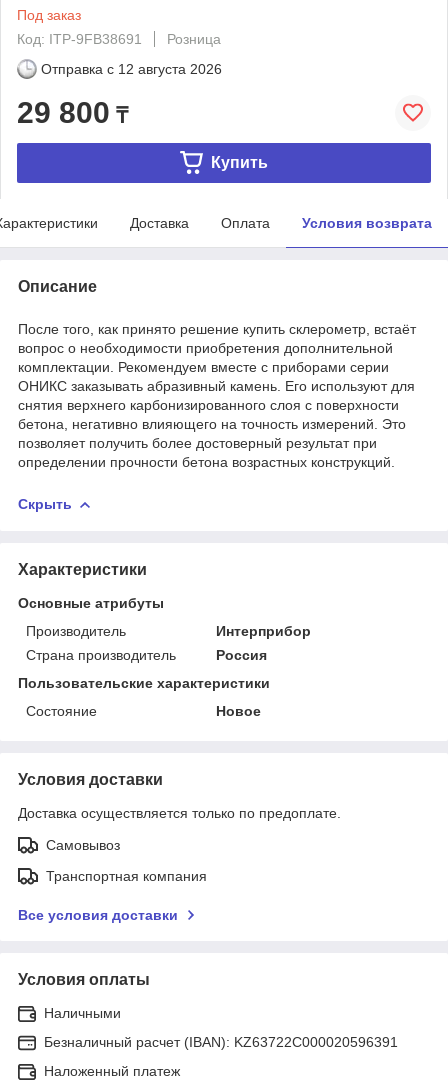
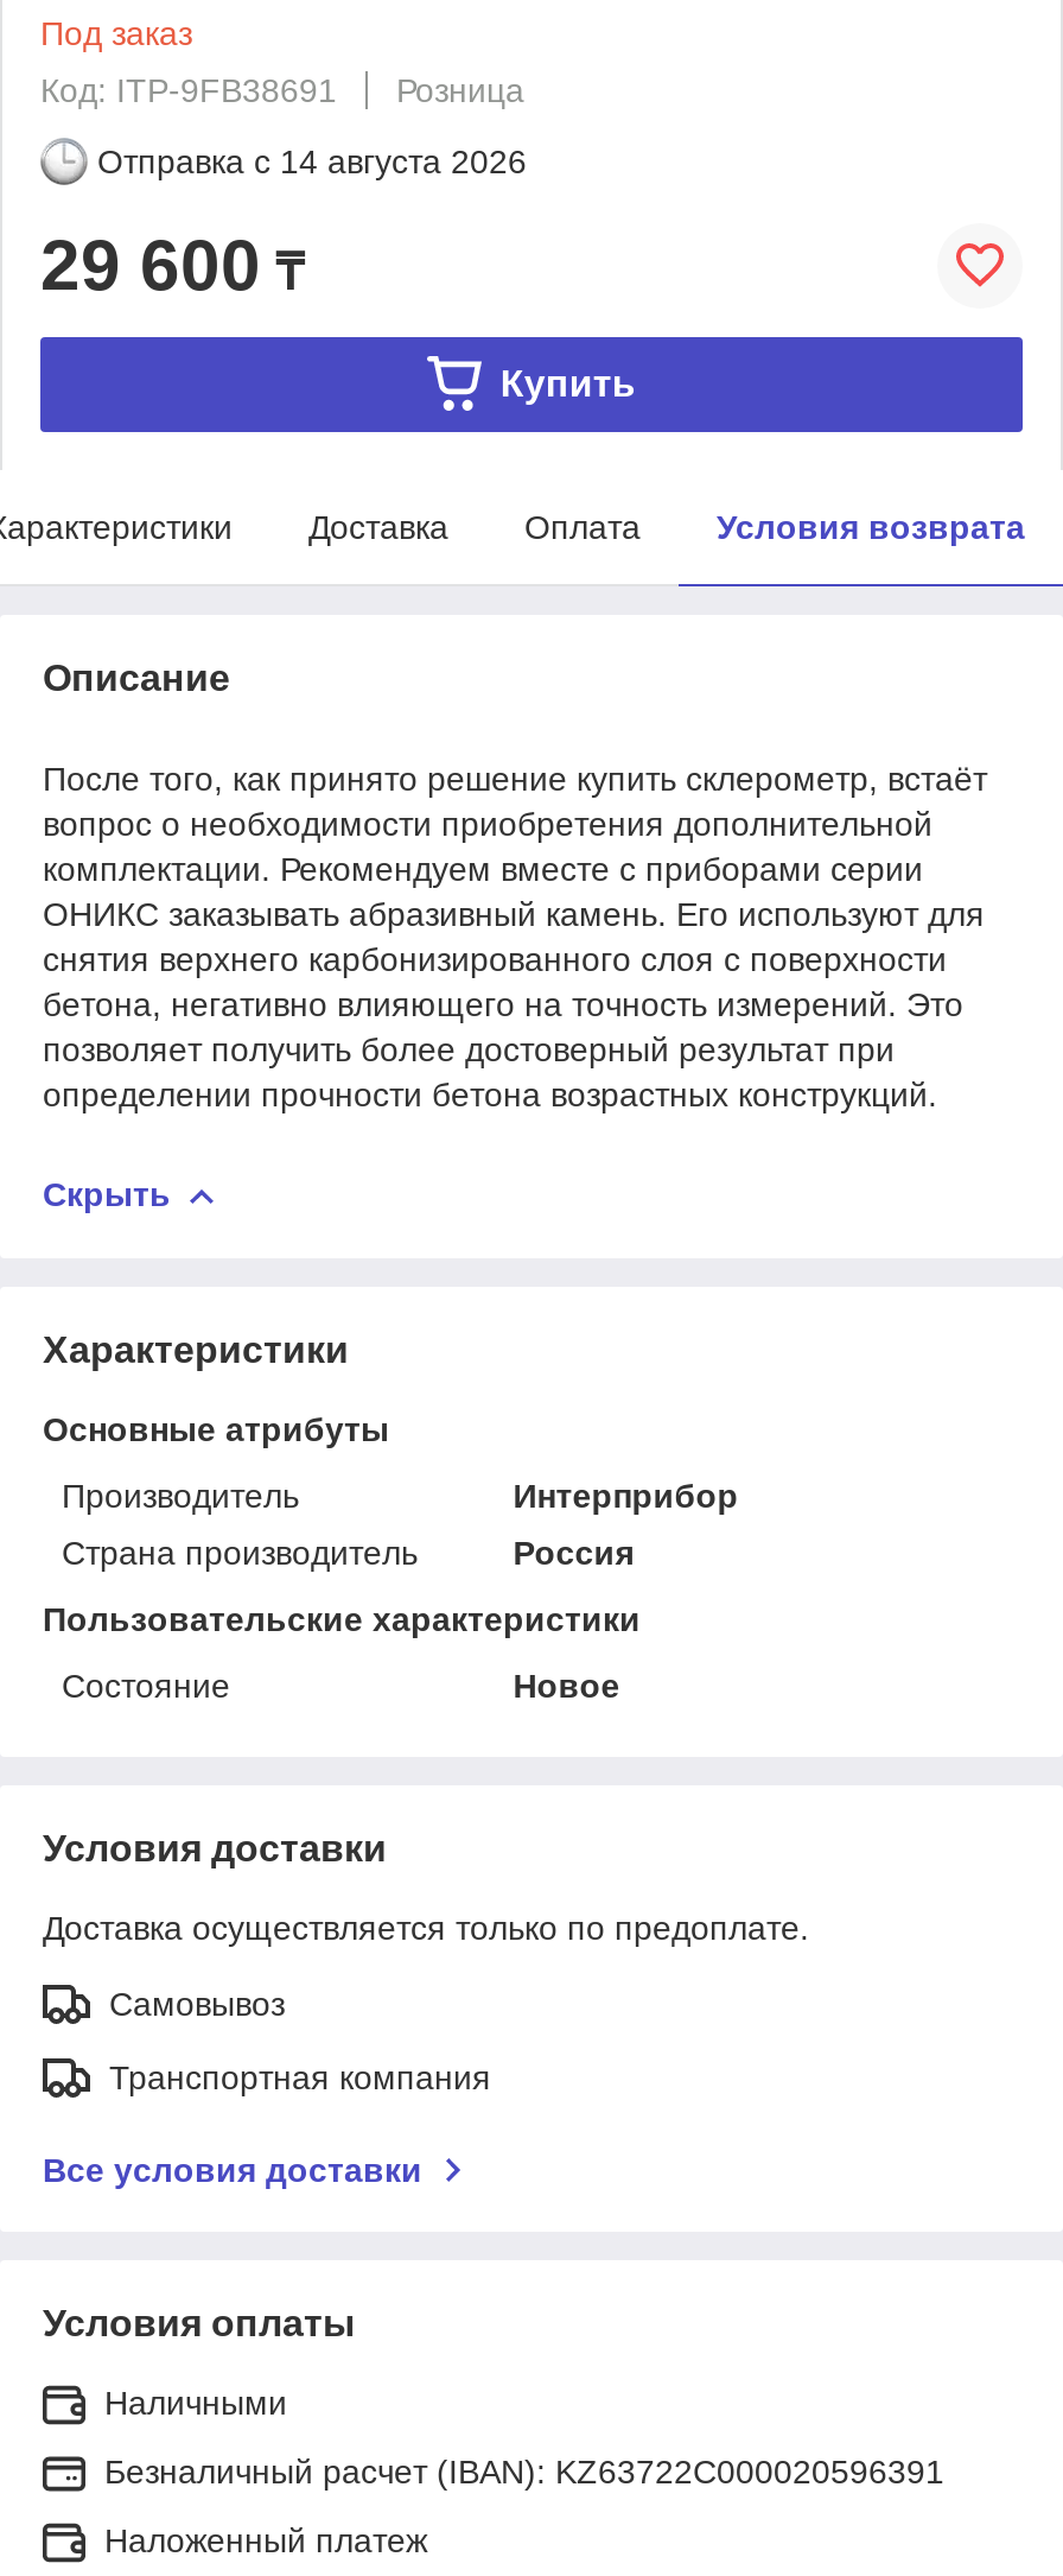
- Отправка с 12 августа 2026
+ Отправка с 14 августа 2026

- 29 800 ₸
+ 29 600 ₸
